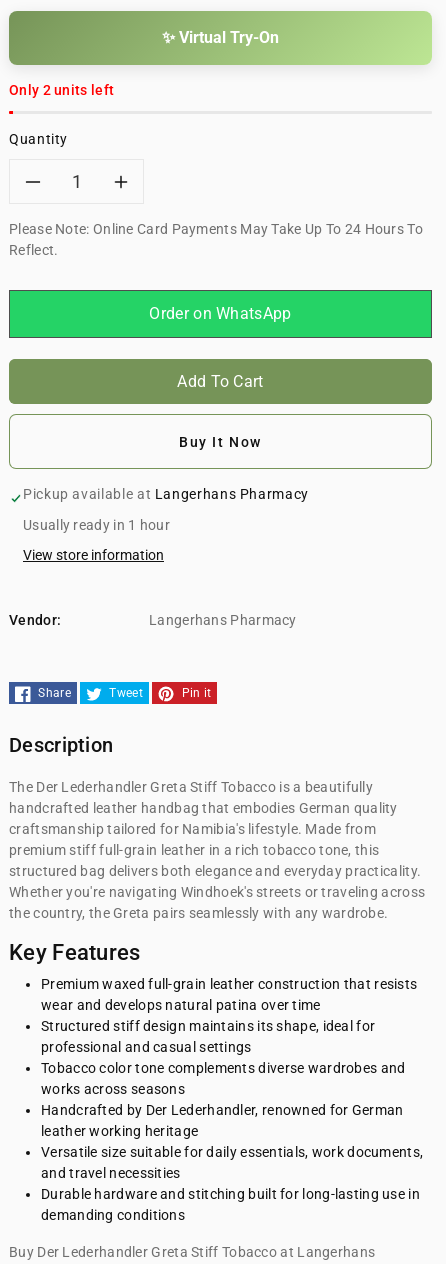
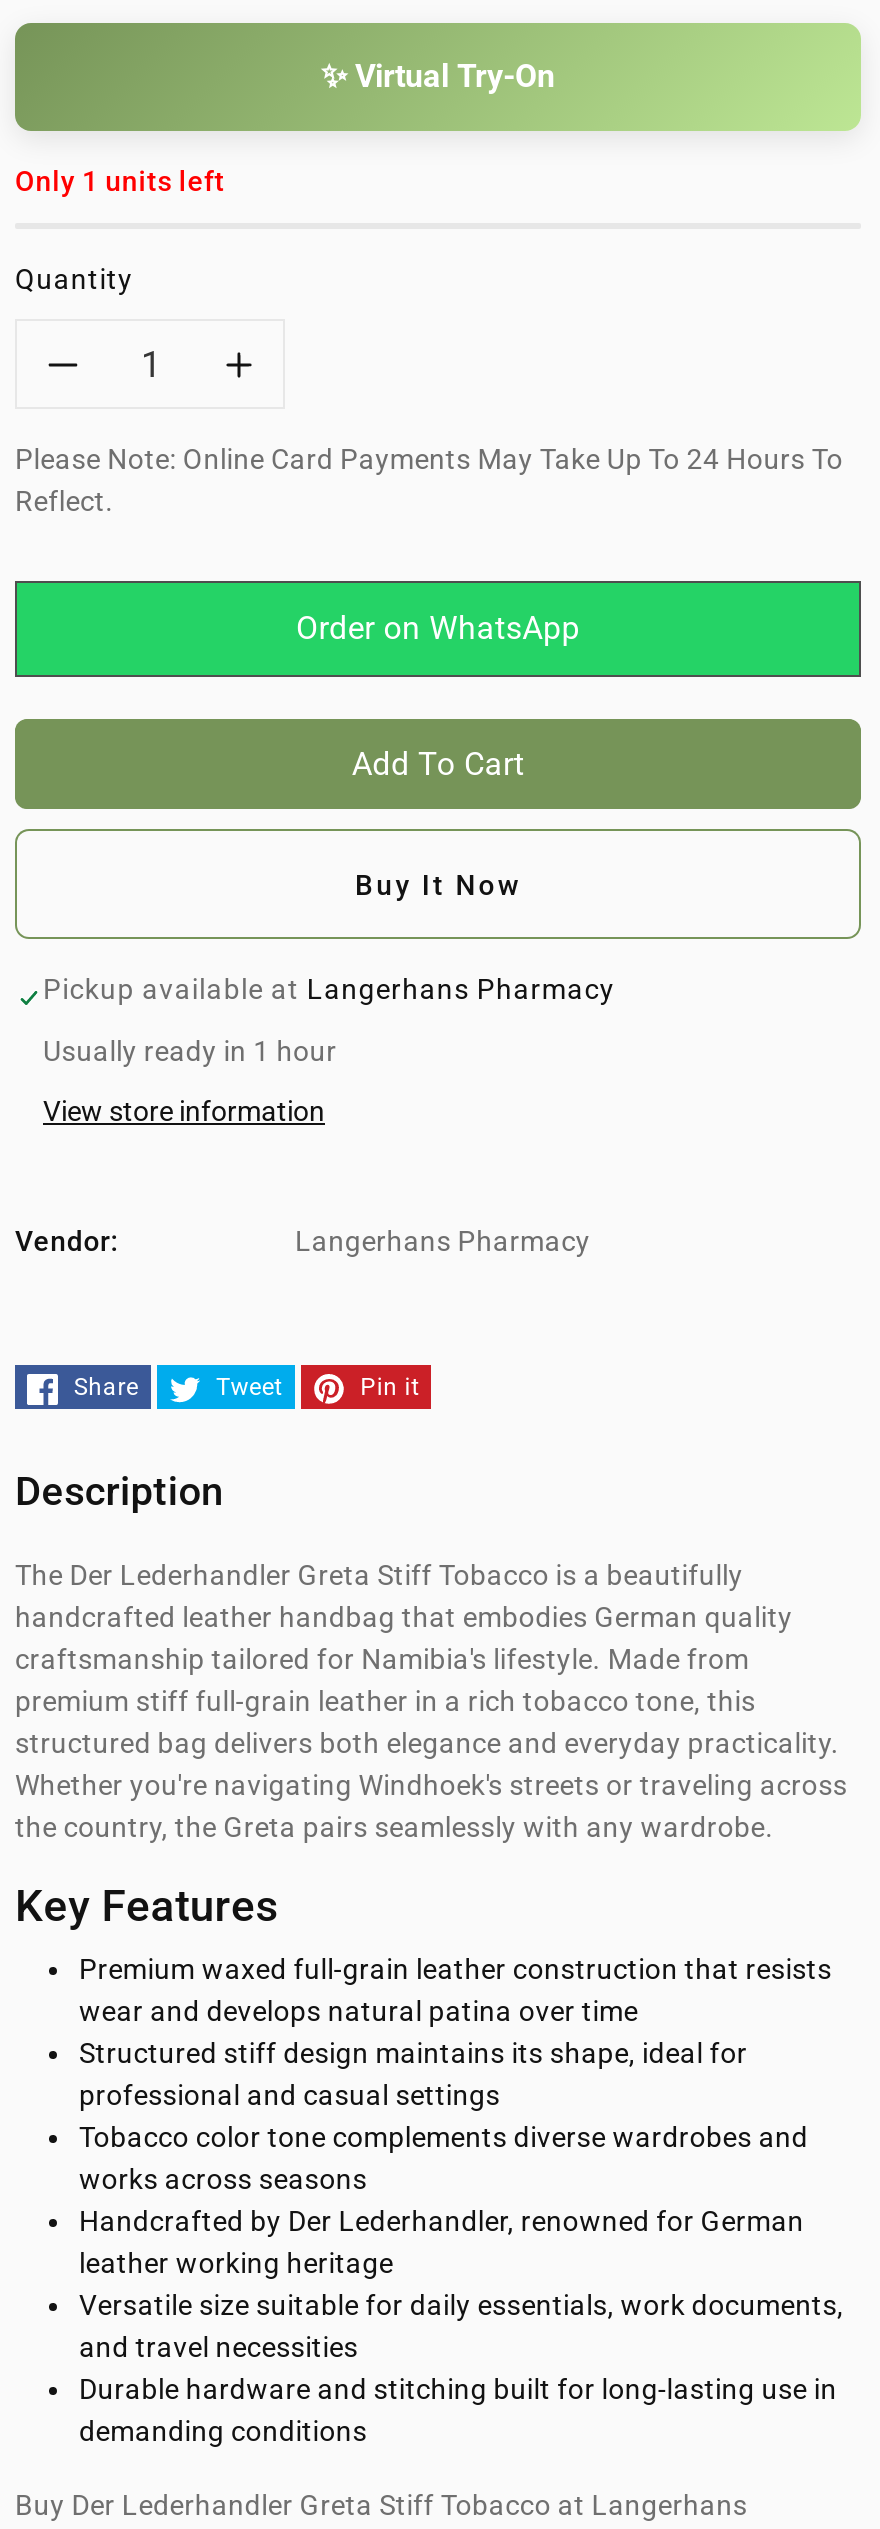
- Only 2 units left
+ Only 1 units left
